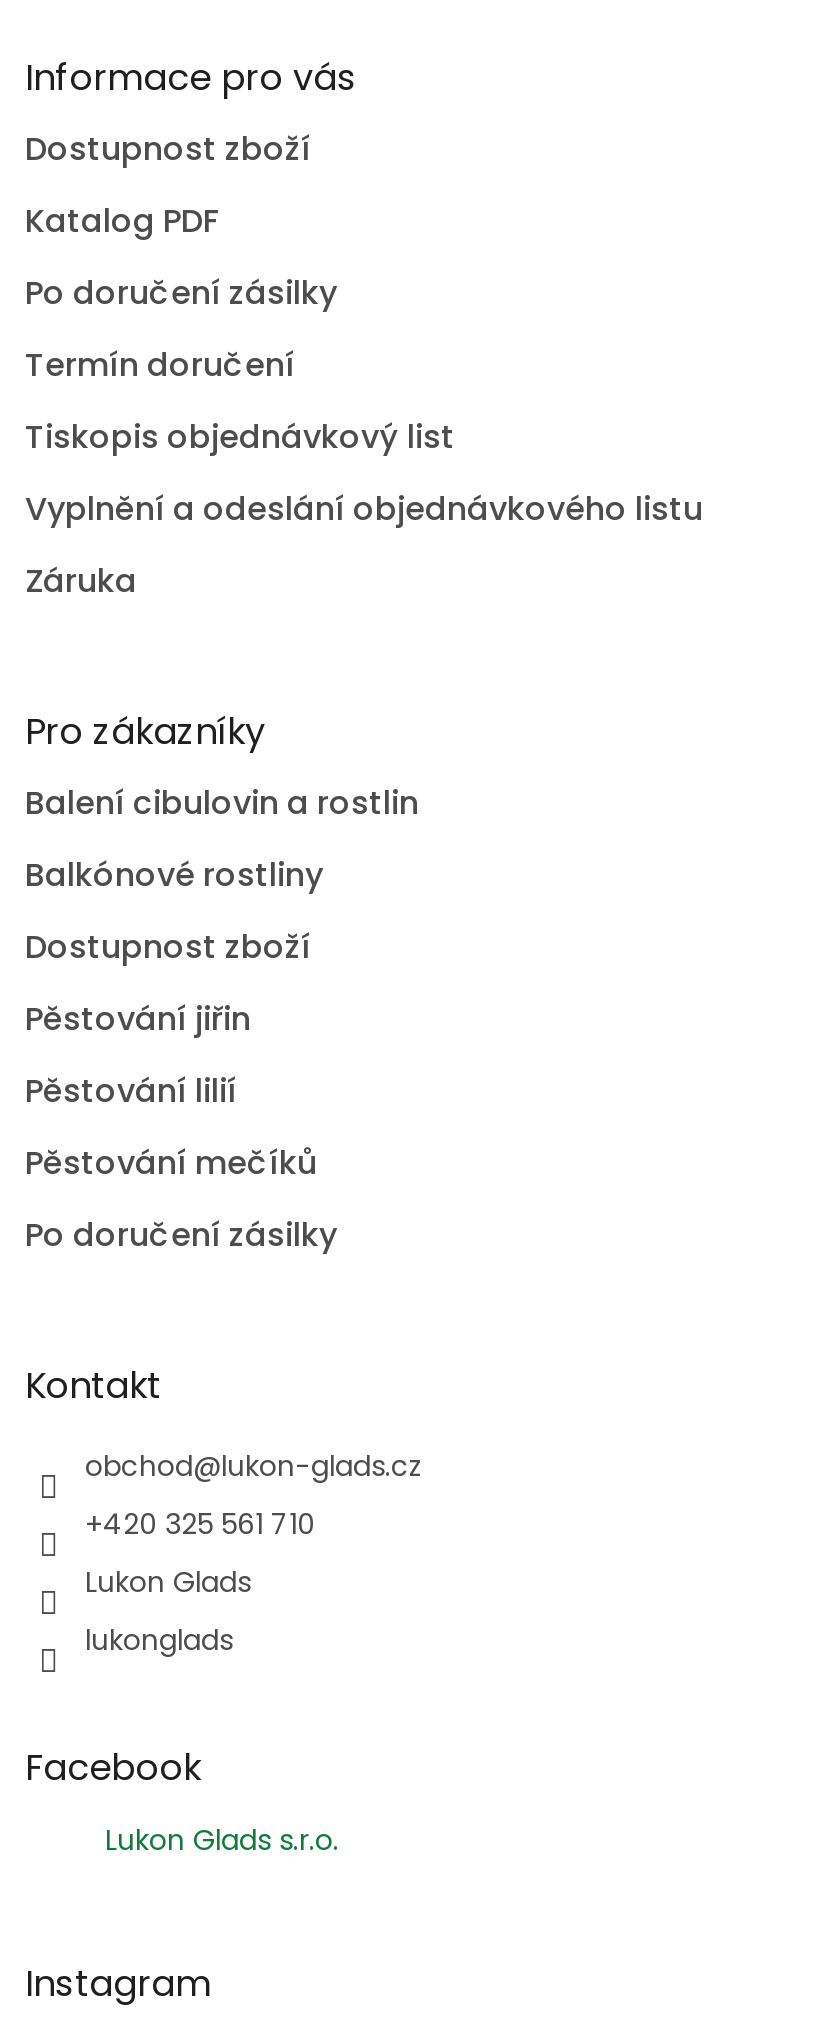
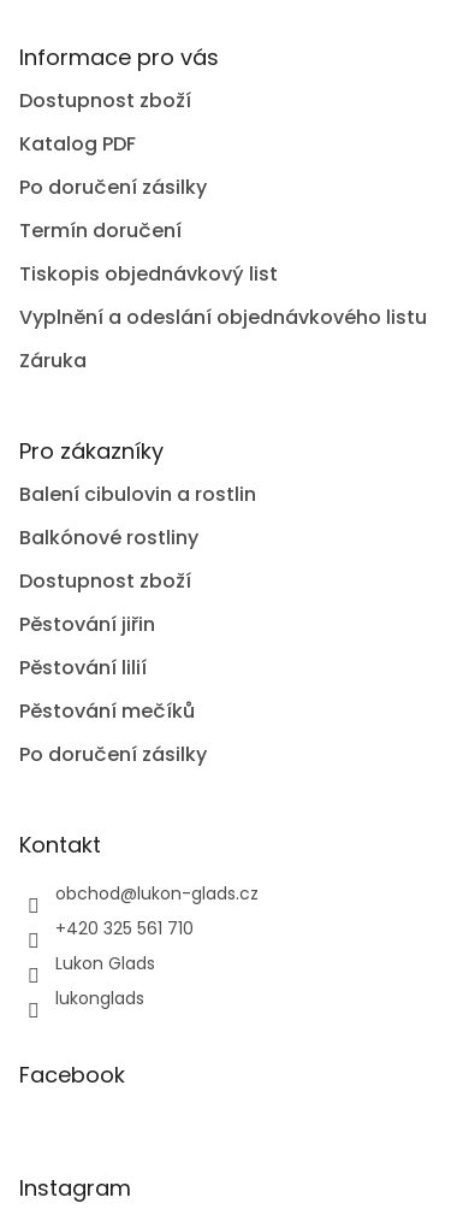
- Lukon Glads s.r.o.
